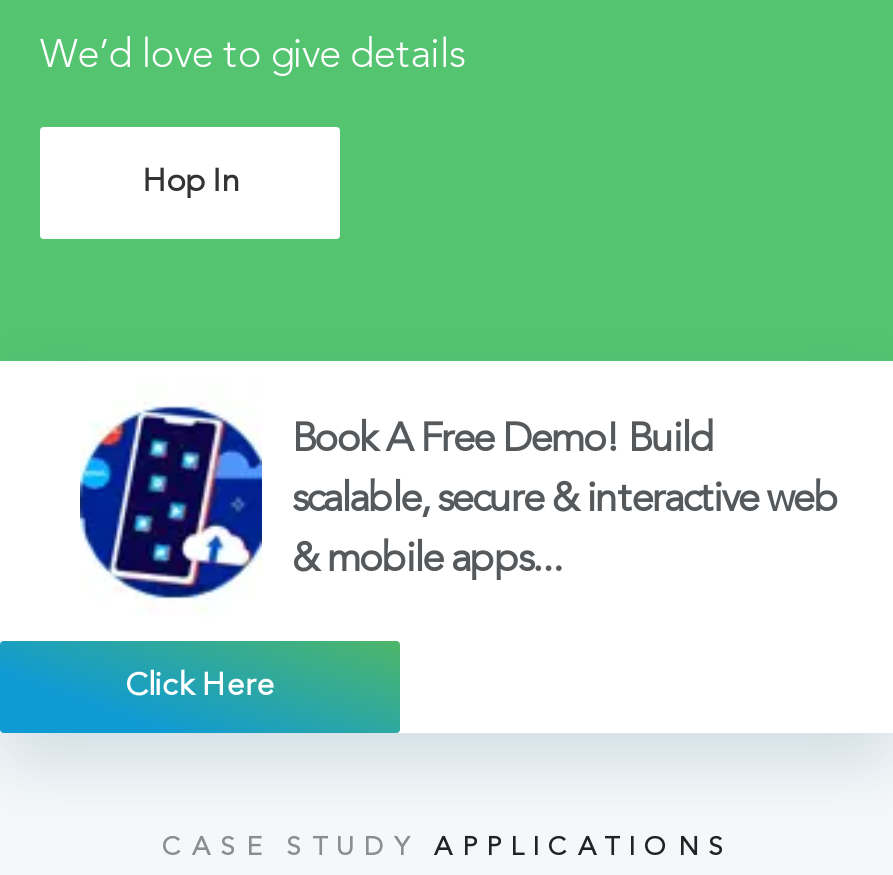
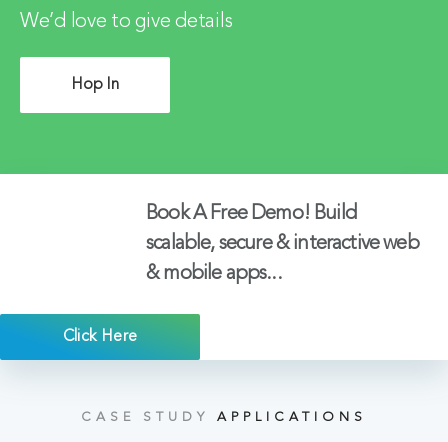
- [image]
